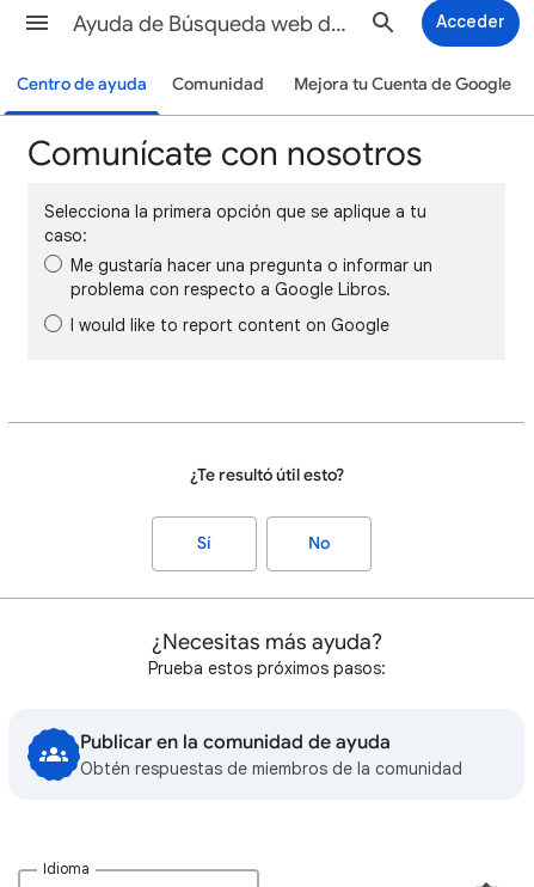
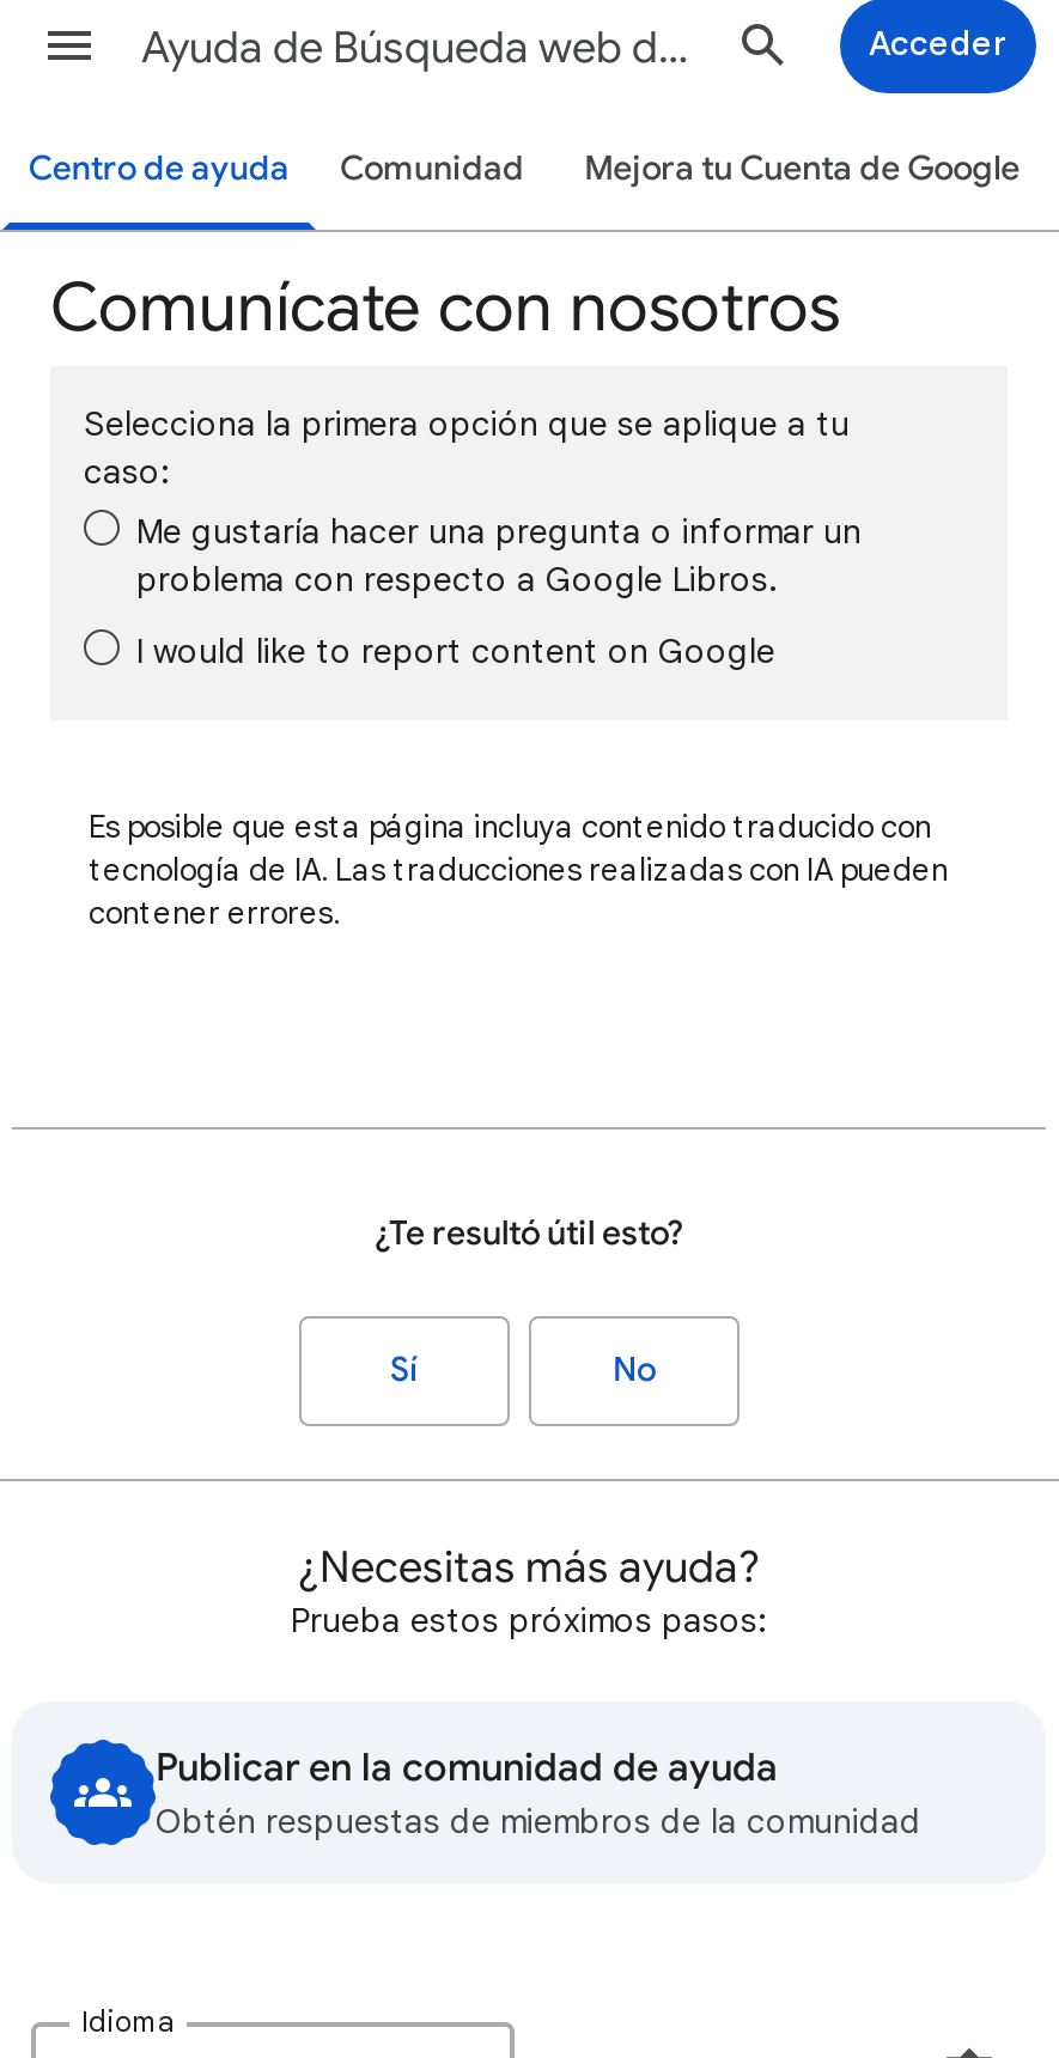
+ Es posible que esta página incluya contenido traducido con
+ tecnología de IA. Las traducciones realizadas con IA pueden
+ contener errores.
